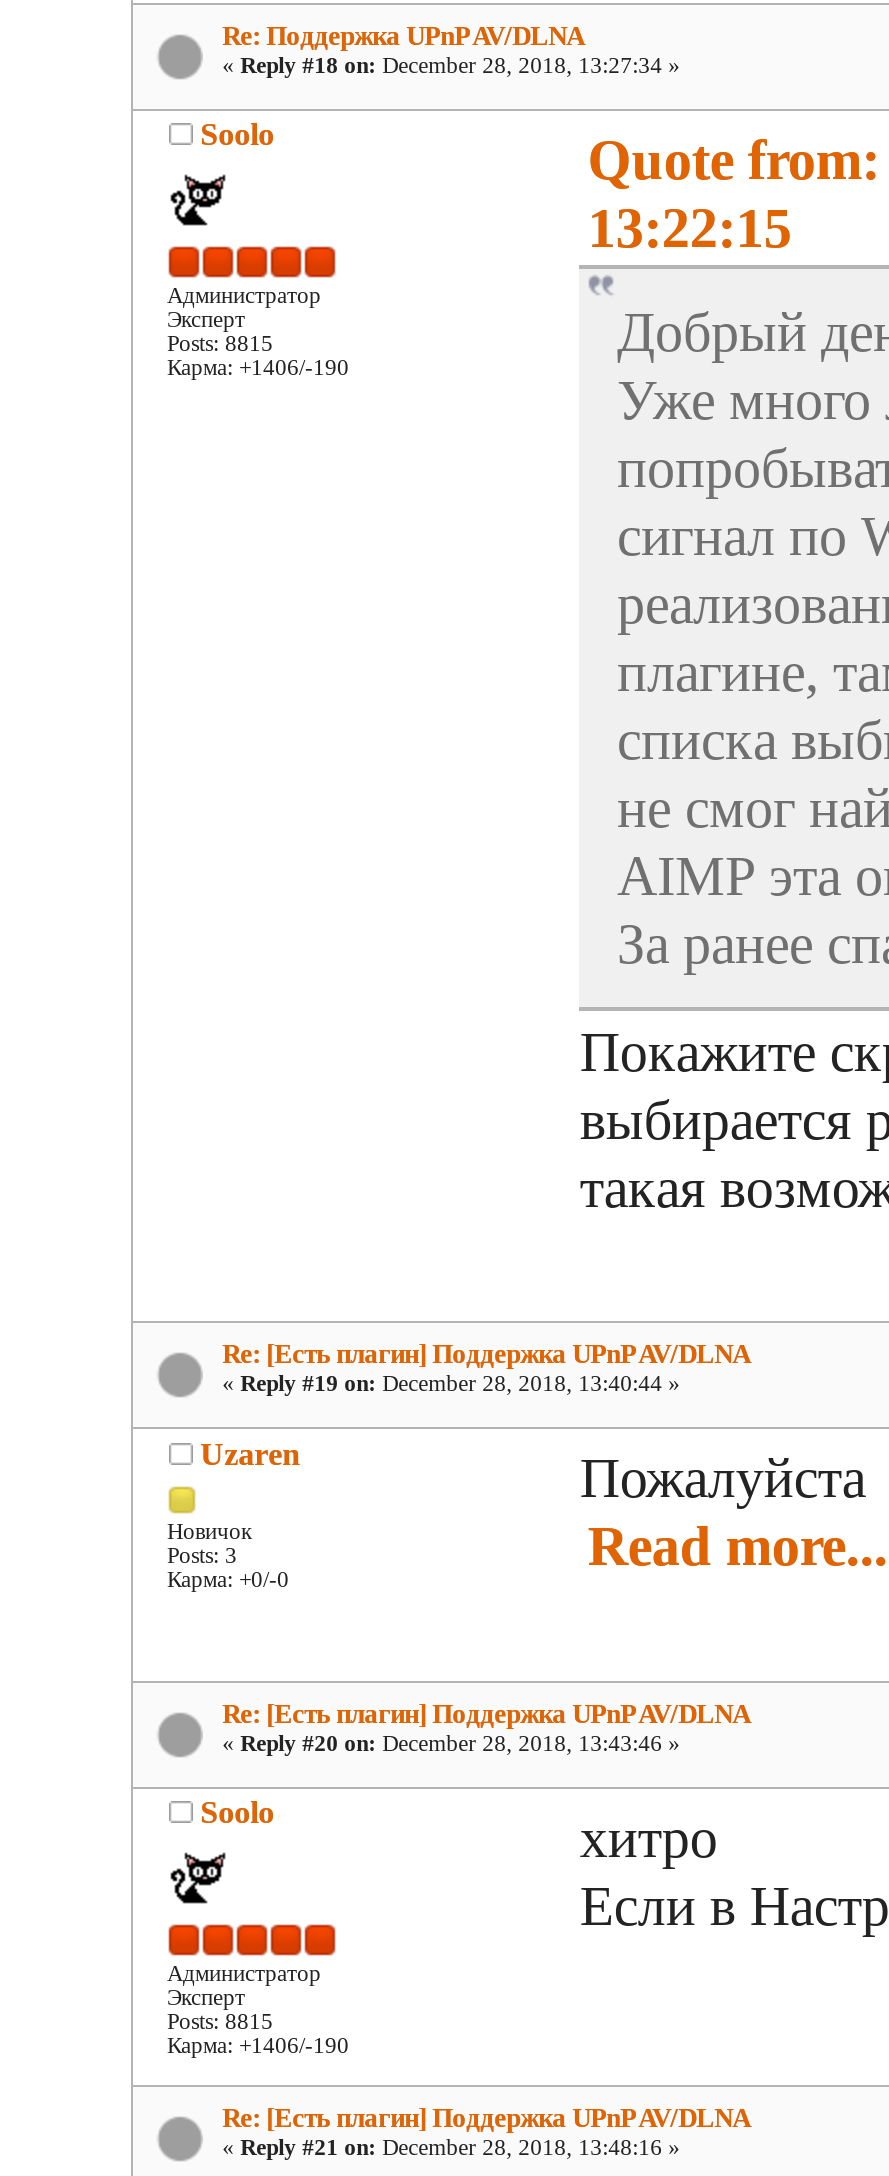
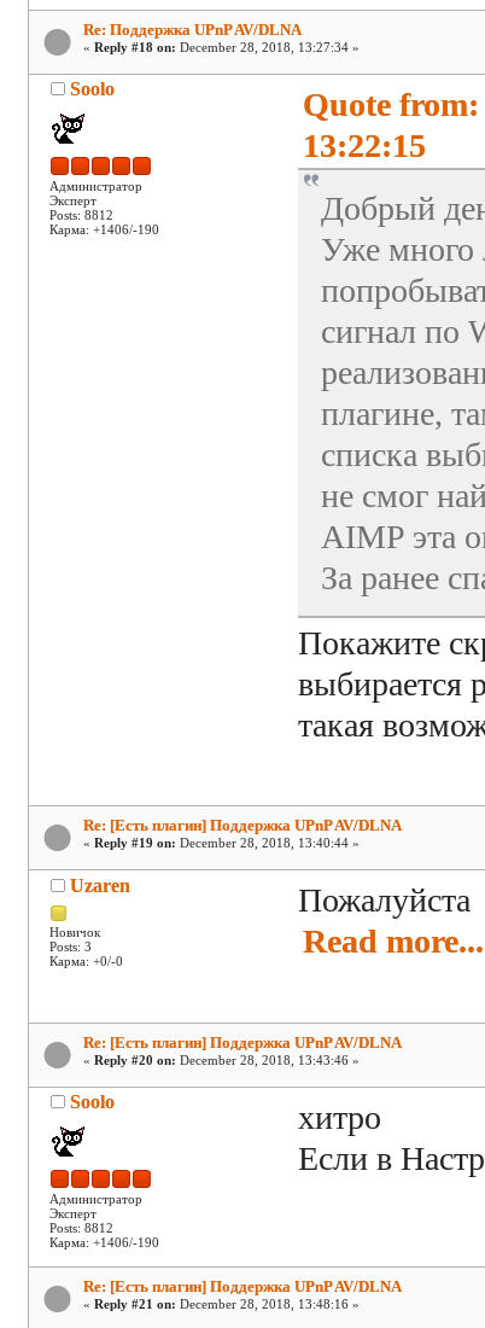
- Posts: 8815
+ Posts: 8812

- Posts: 8815
+ Posts: 8812
